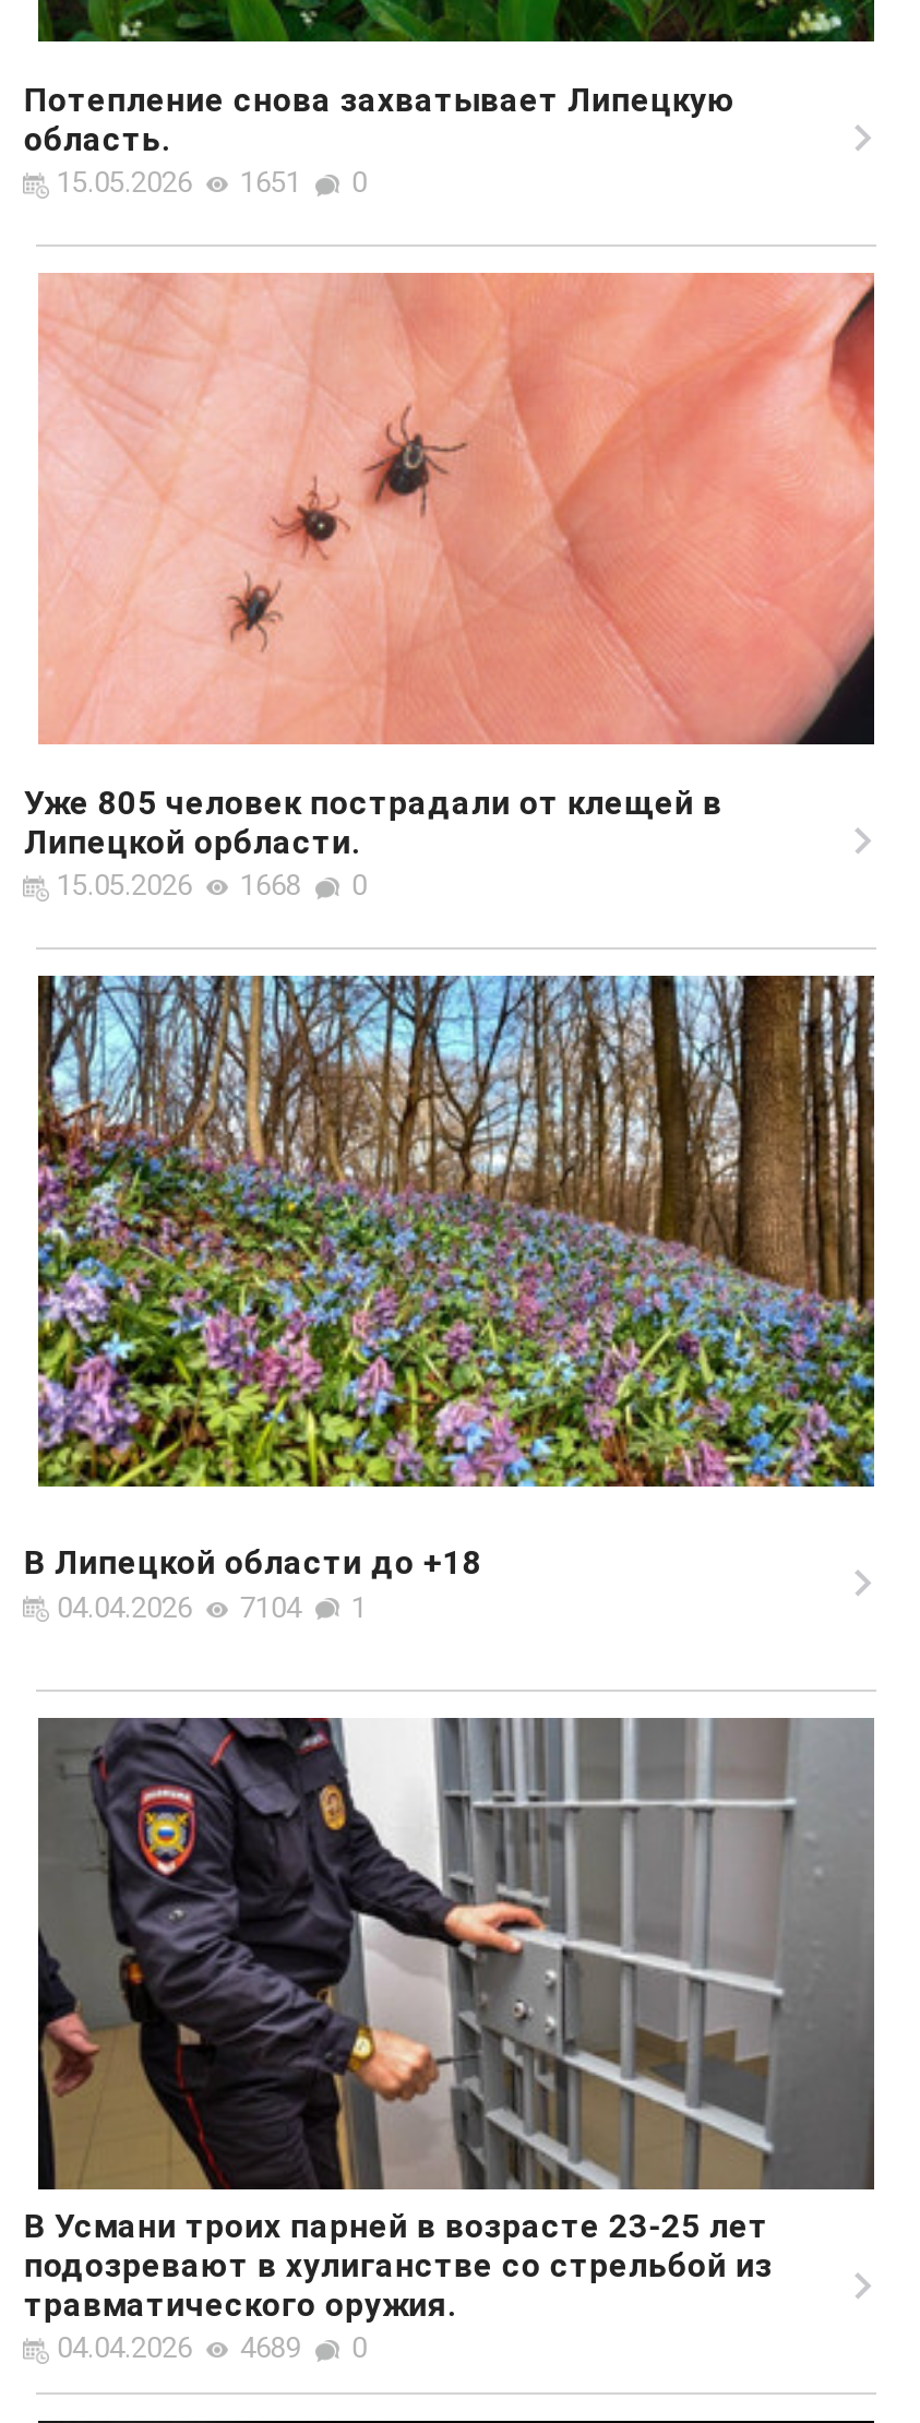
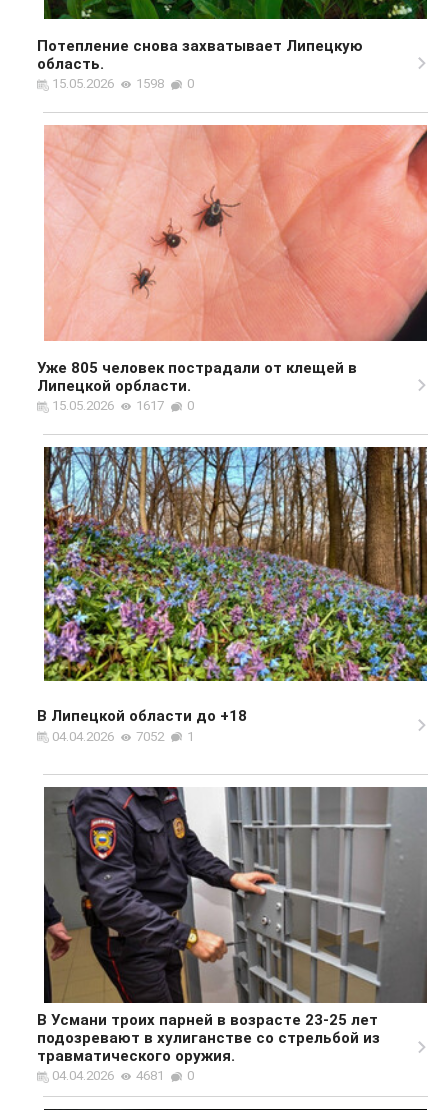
- 15.05.2026 1651 0
+ 15.05.2026 1598 0

- 15.05.2026 1668 0
+ 15.05.2026 1617 0

- 04.04.2026 7104 1
+ 04.04.2026 7052 1

- 04.04.2026 4689 0
+ 04.04.2026 4681 0
